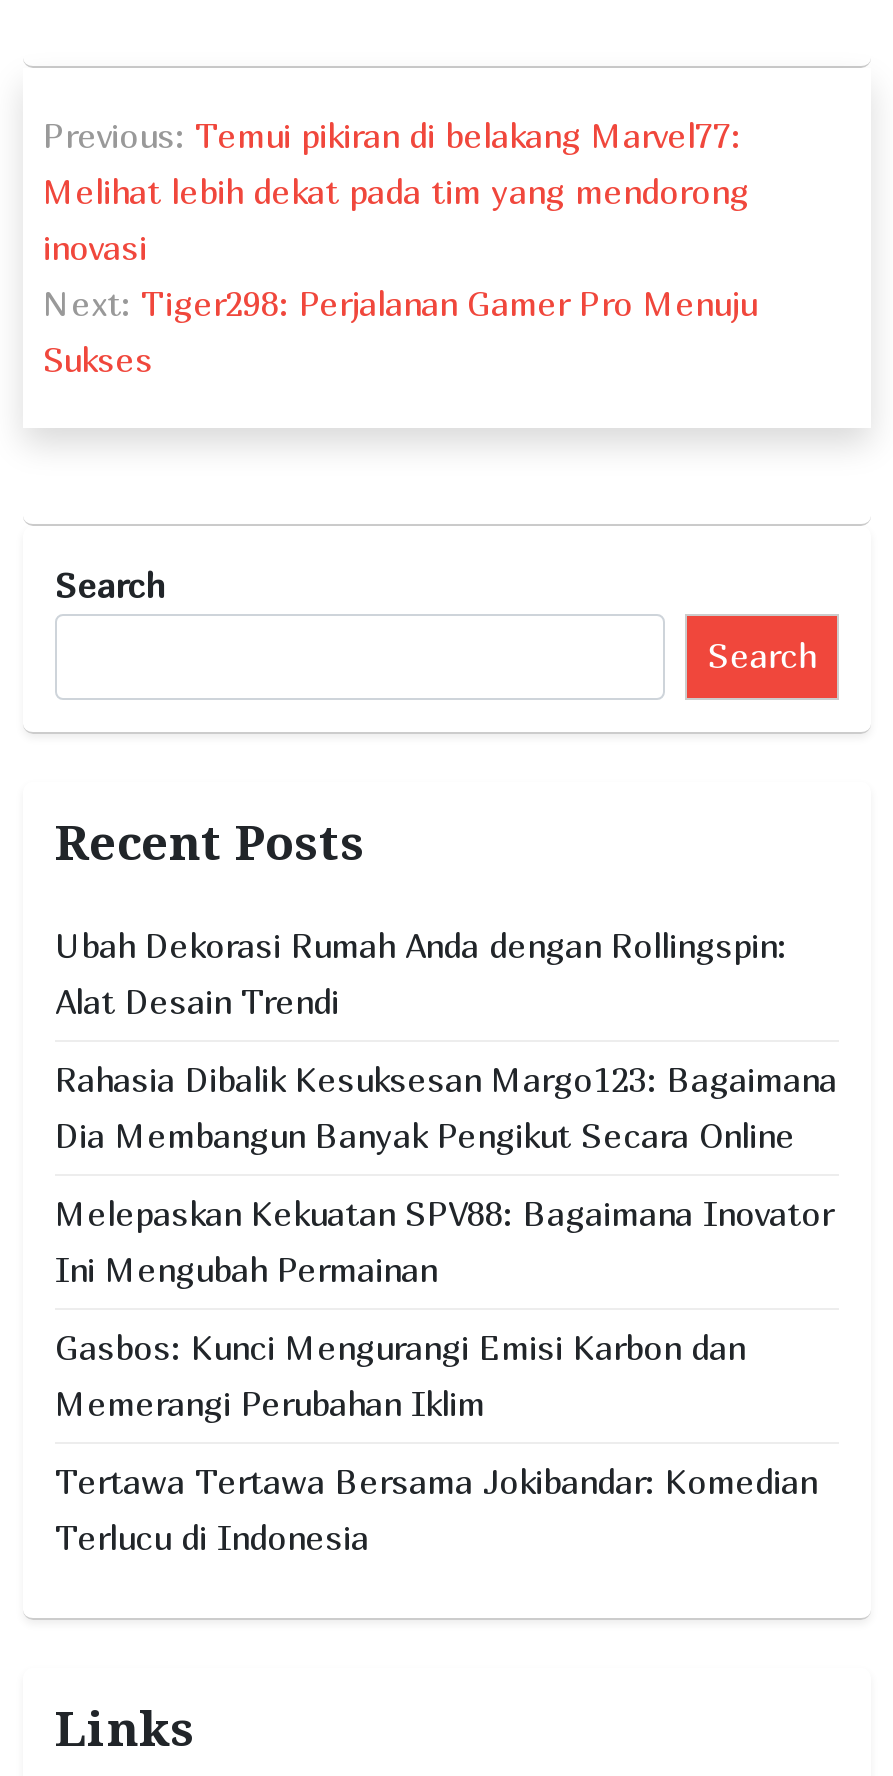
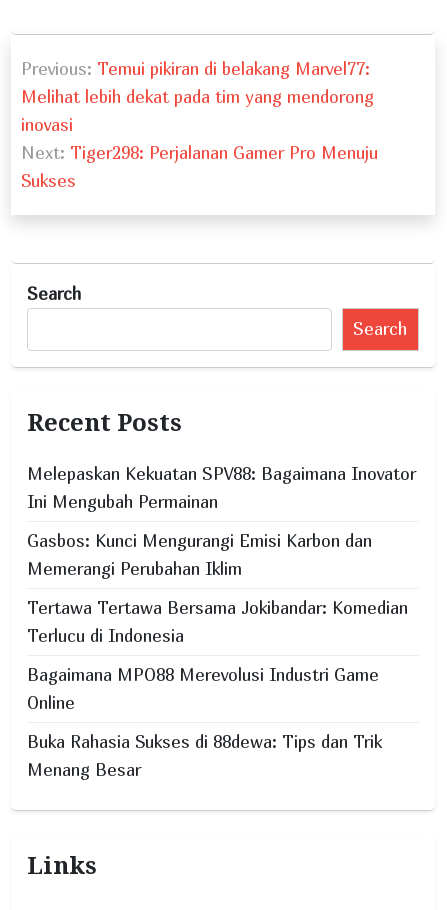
- Ubah Dekorasi Rumah Anda dengan Rollingspin:
- Alat Desain Trendi
- Rahasia Dibalik Kesuksesan Margo123: Bagaimana
- Dia Membangun Banyak Pengikut Secara Online

moved up: Melepaskan Kekuatan SPV88: Bagaimana Inovator | Ini Mengubah Permainan | Gasbos: Kunci Mengurangi Emisi Karbon dan | Memerangi Perubahan Iklim | Tertawa Tertawa Bersama Jokibandar: Komedian | Terlucu di Indonesia

+ Bagaimana MPO88 Merevolusi Industri Game
+ Online
+ Buka Rahasia Sukses di 88dewa: Tips dan Trik
+ Menang Besar
